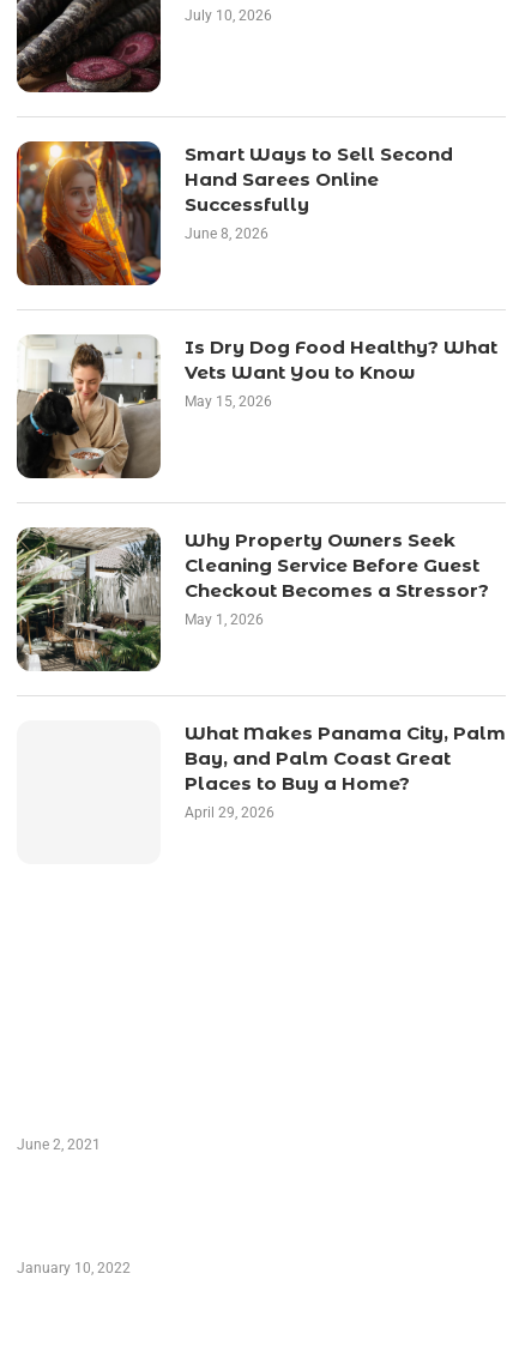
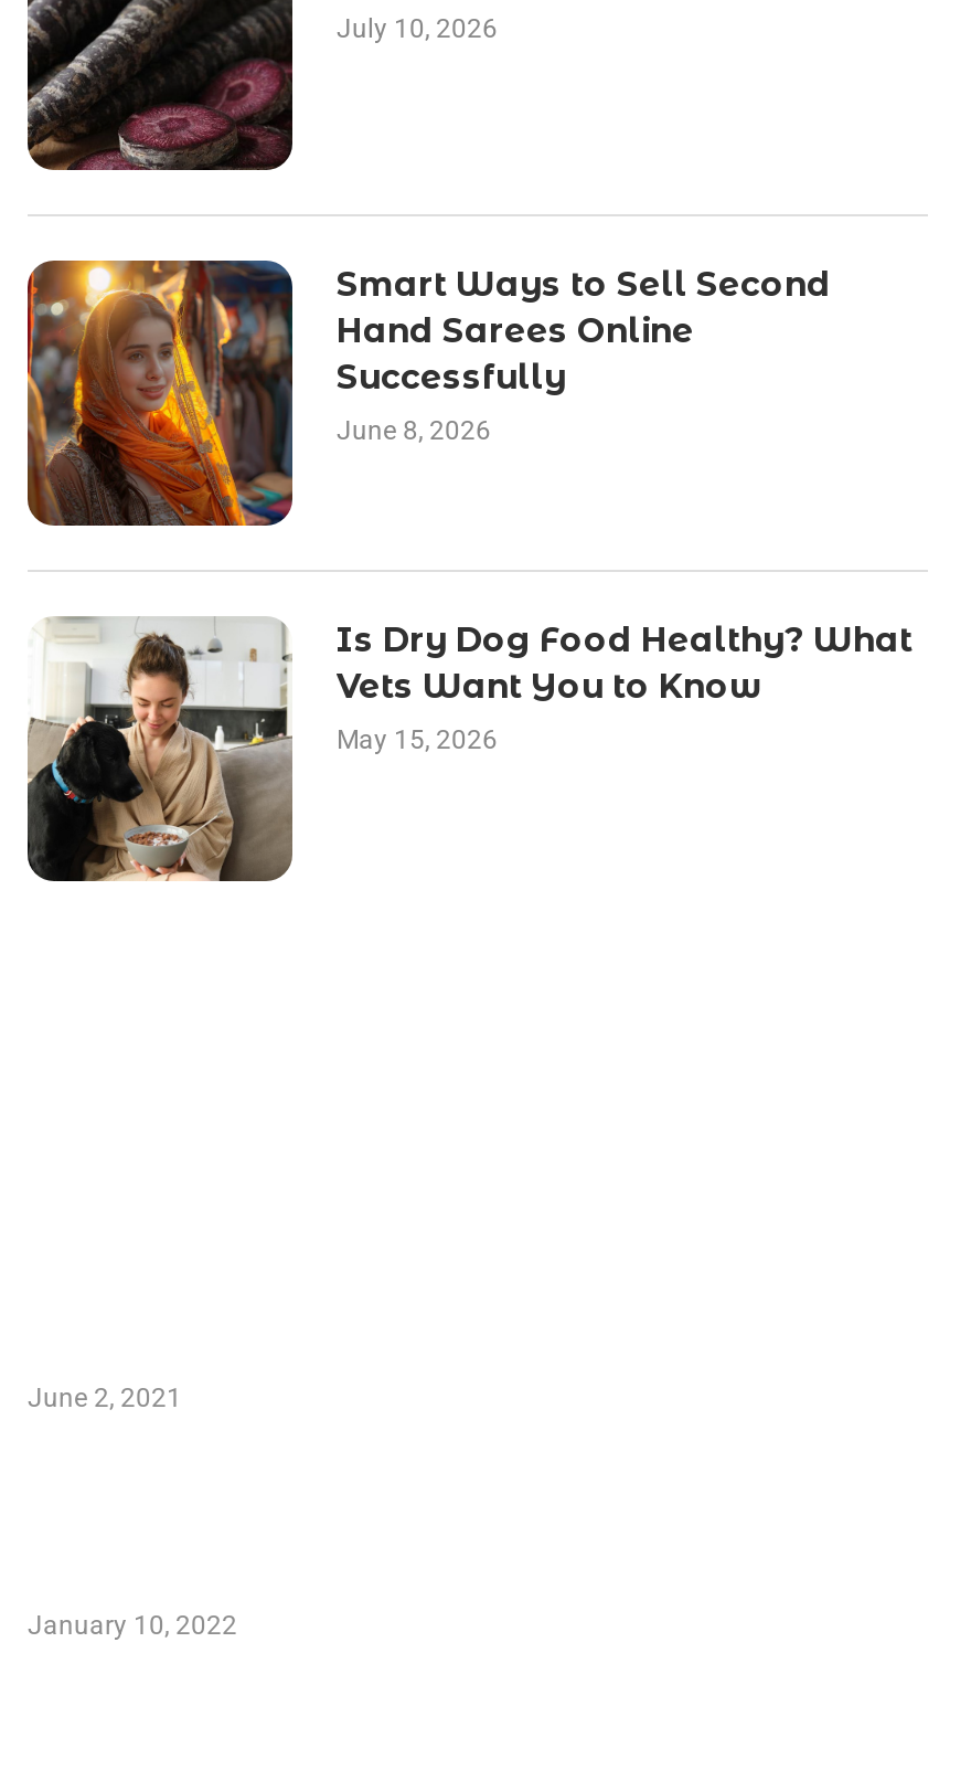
- [image]
- Why Property Owners Seek
- Cleaning Service Before Guest
- Checkout Becomes a Stressor?
- May 1, 2026

- What Makes Panama City, Palm
- Bay, and Palm Coast Great
- Places to Buy a Home?
- April 29, 2026
